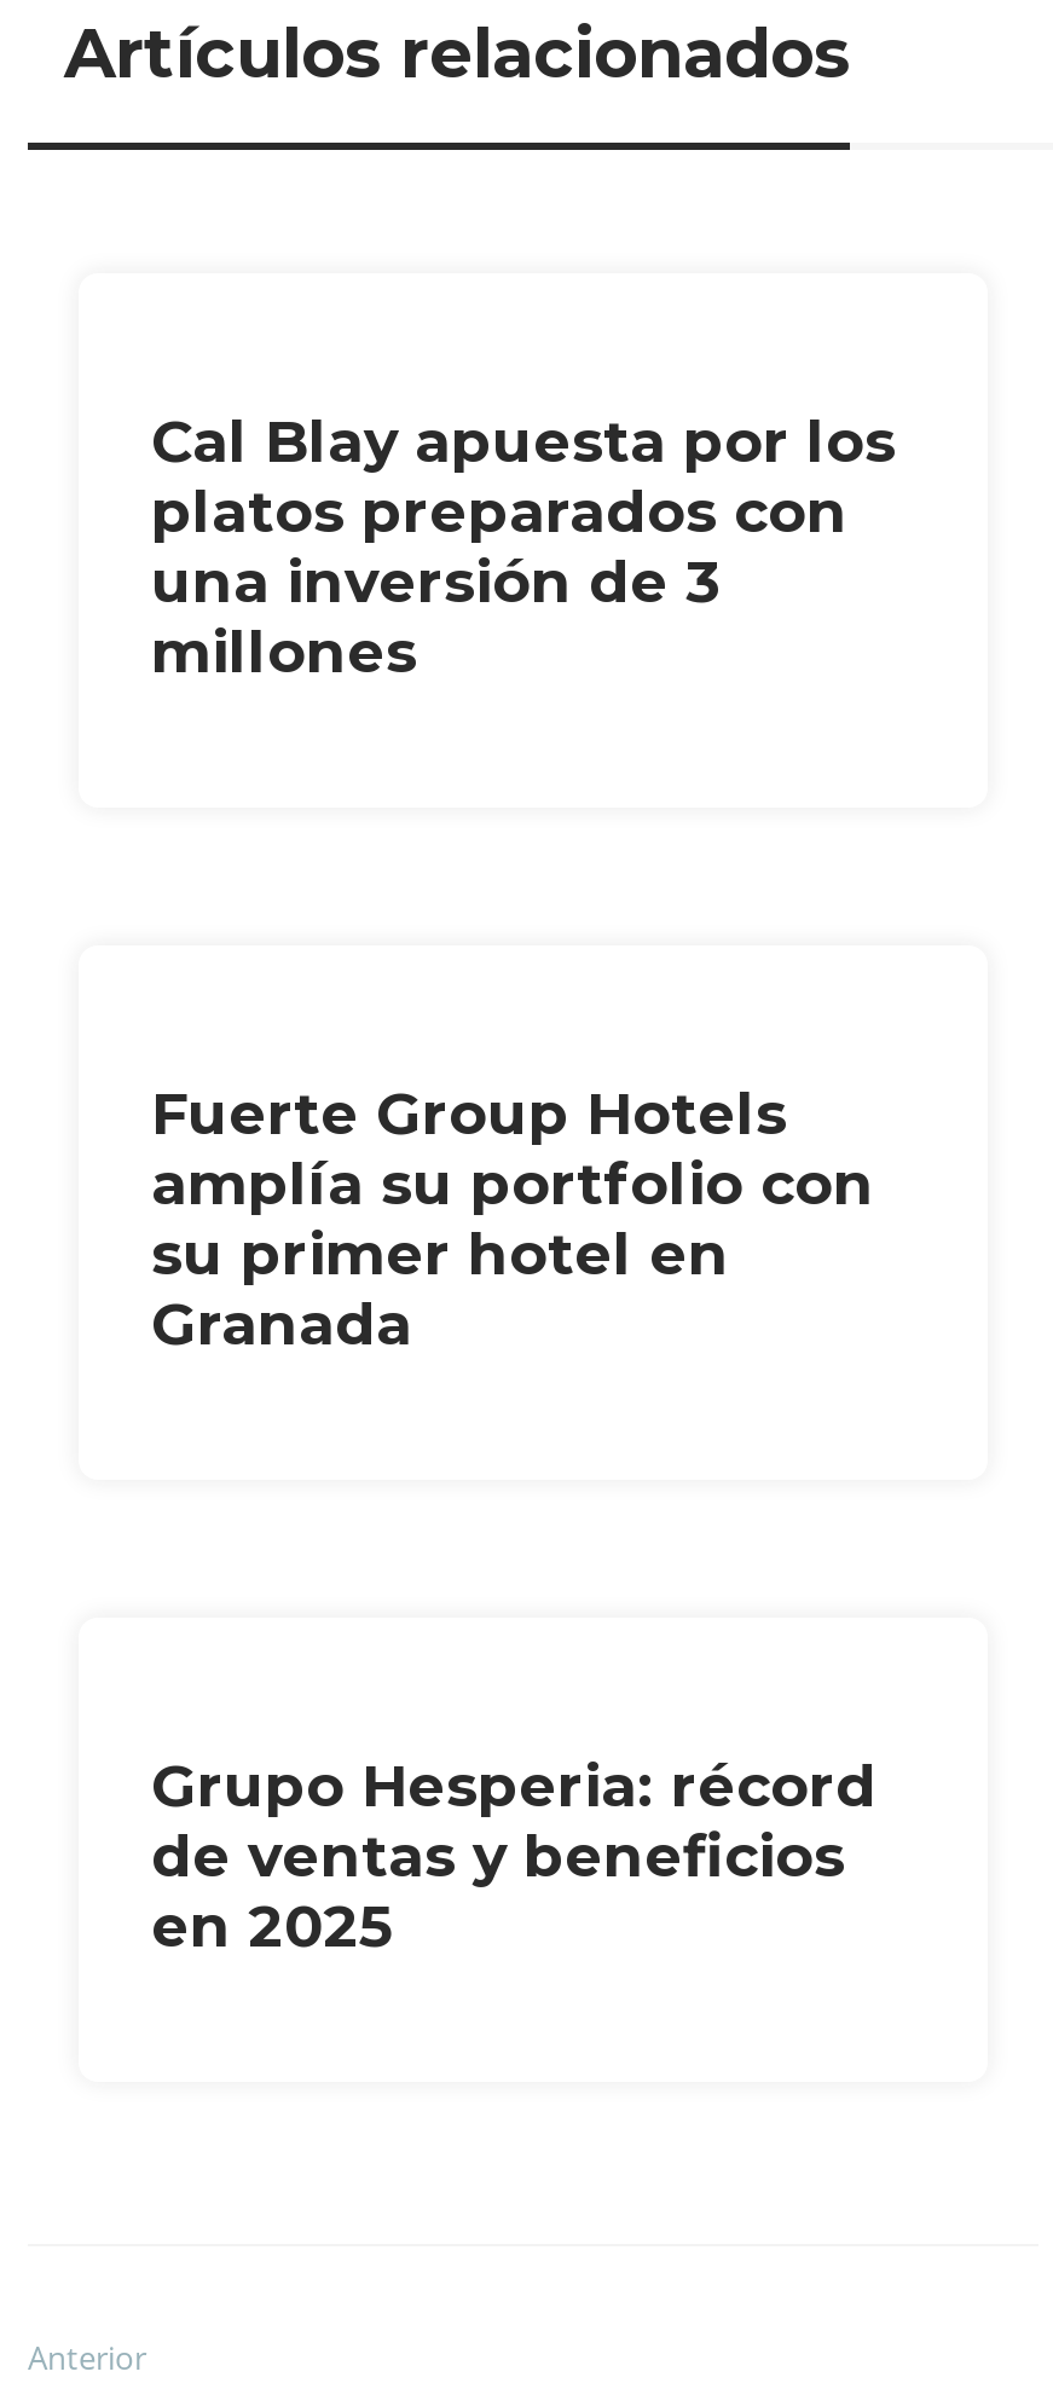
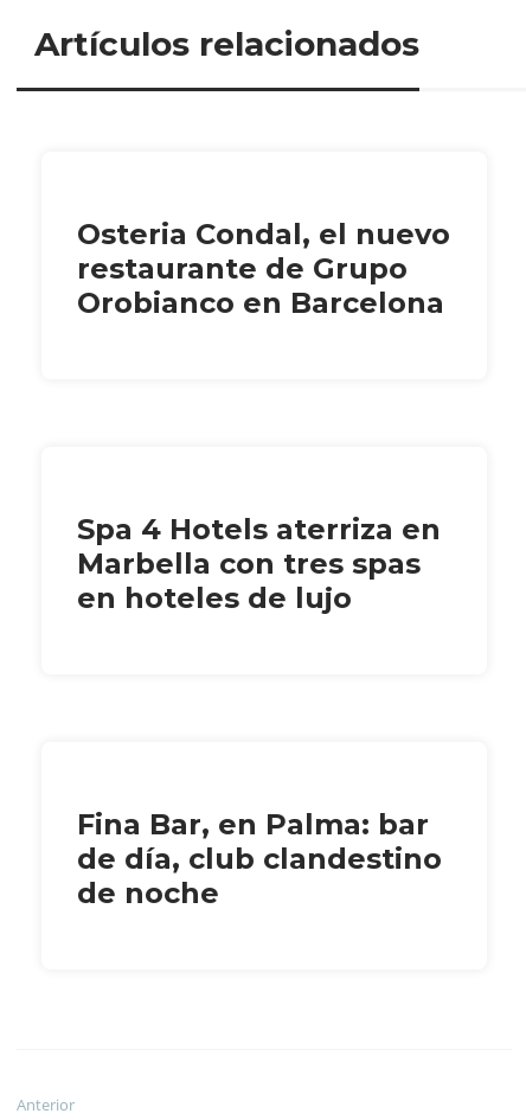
- Cal Blay apuesta por los
- platos preparados con
- una inversión de 3
- millones
+ Osteria Condal, el nuevo
+ restaurante de Grupo
+ Orobianco en Barcelona

- Fuerte Group Hotels
- amplía su portfolio con
- su primer hotel en
- Granada
+ Spa 4 Hotels aterriza en
+ Marbella con tres spas
+ en hoteles de lujo

- Grupo Hesperia: récord
- de ventas y beneficios
- en 2025
+ Fina Bar, en Palma: bar
+ de día, club clandestino
+ de noche
